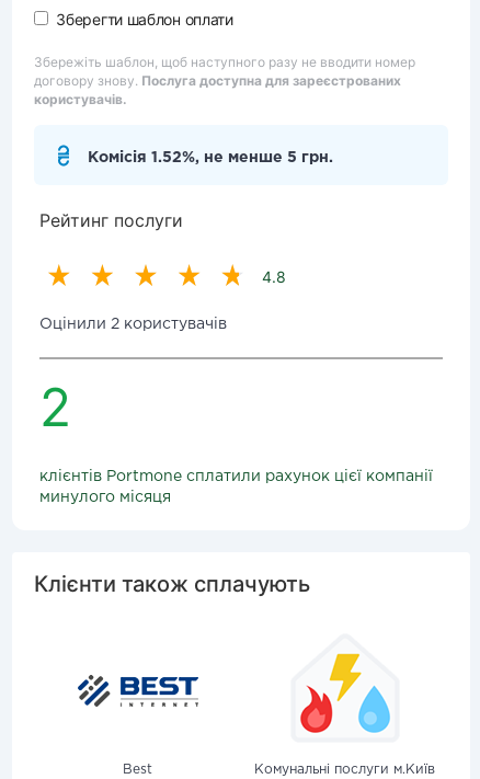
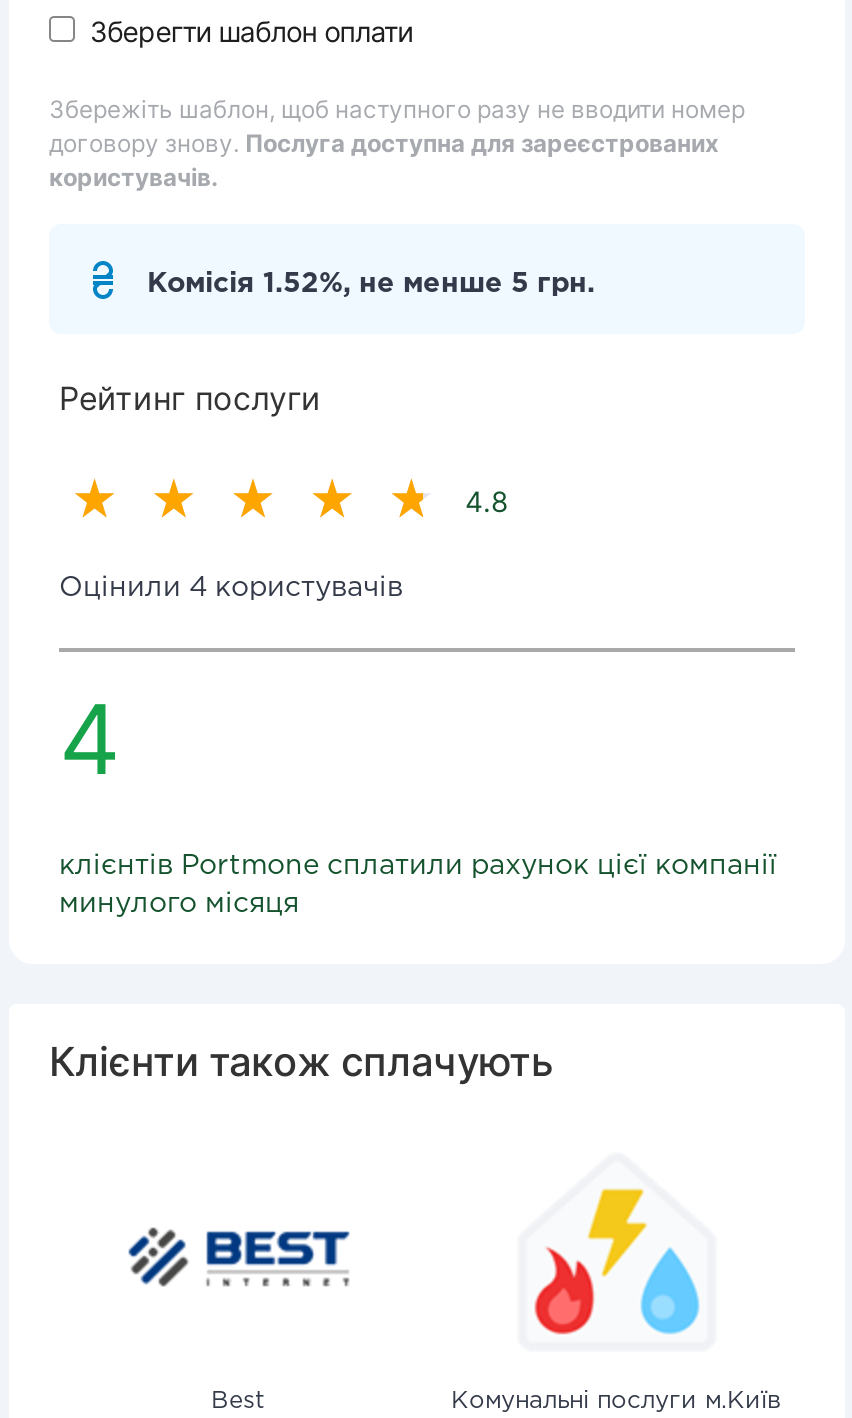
- Оцінили 2 користувачів
+ Оцінили 4 користувачів

- 2
+ 4
